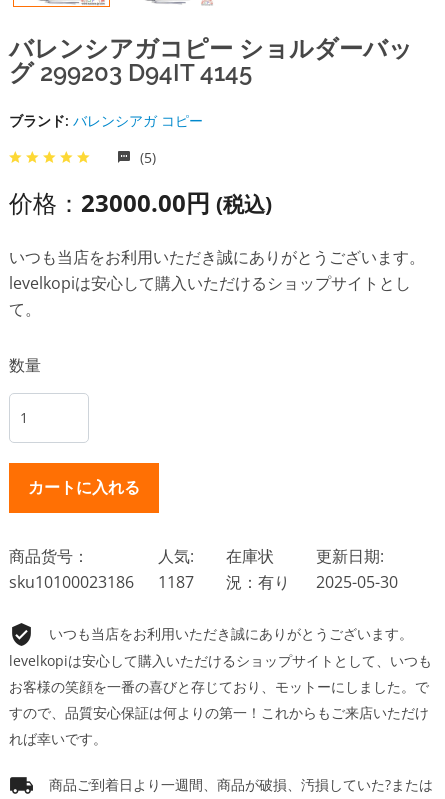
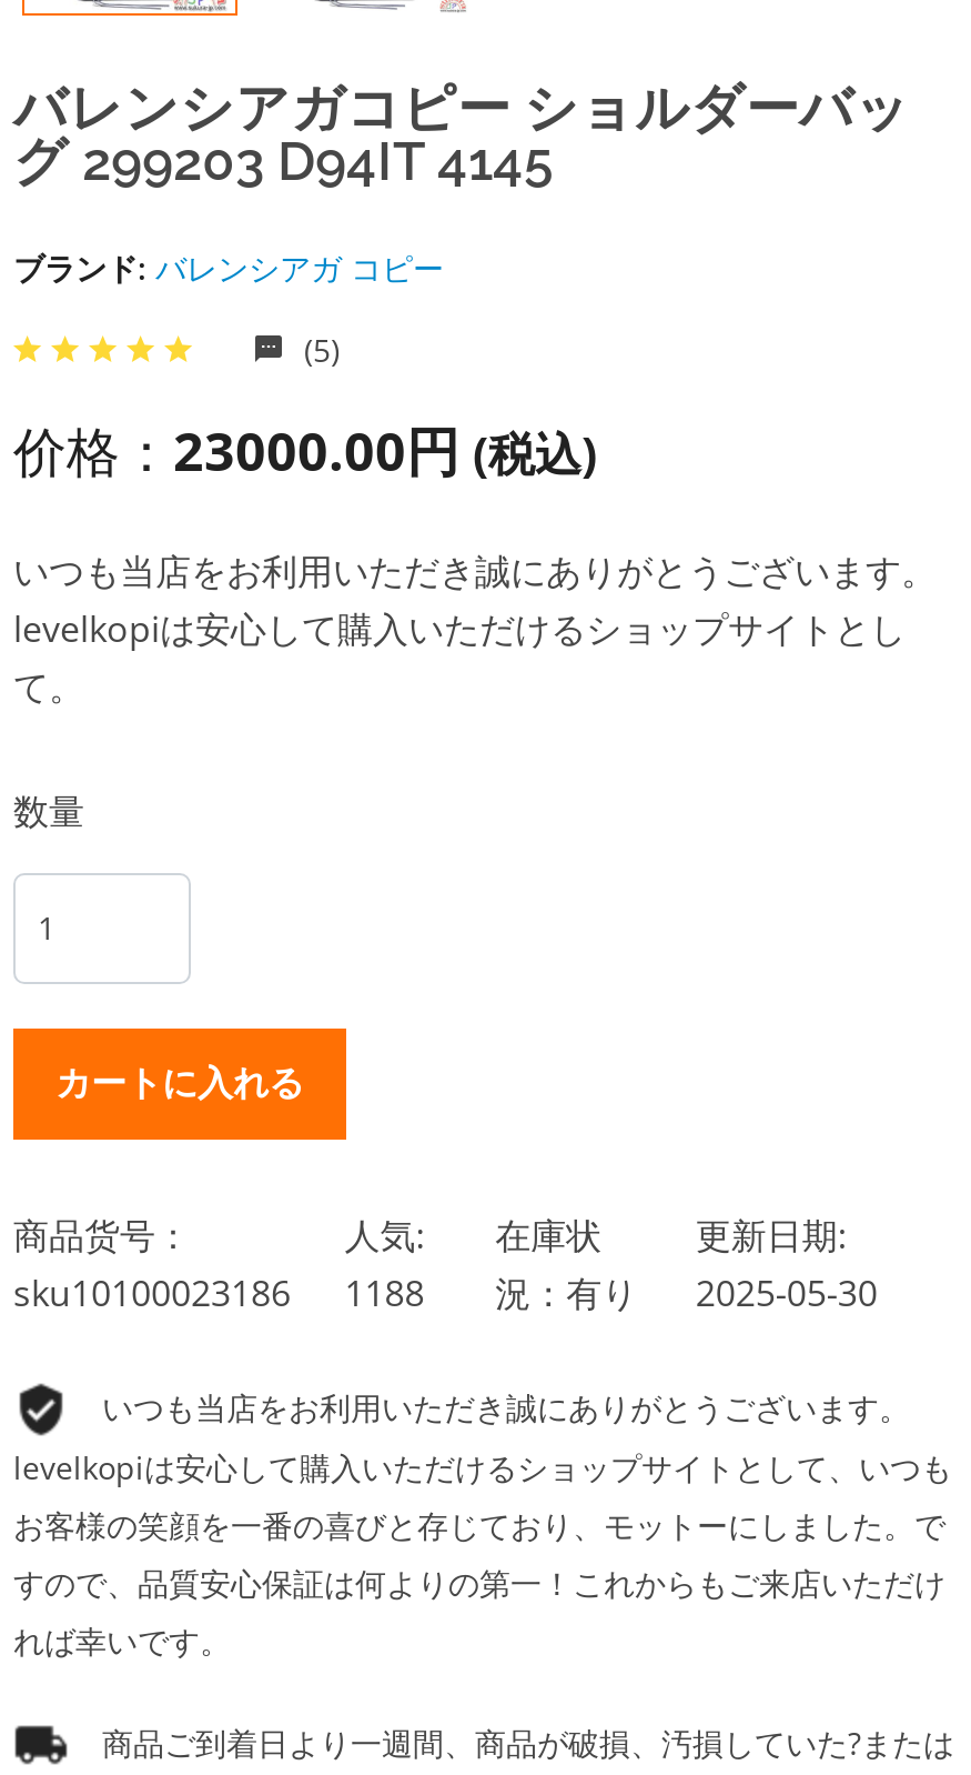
- sku10100023186 1187 況：有り 2025-05-30
+ sku10100023186 1188 況：有り 2025-05-30
